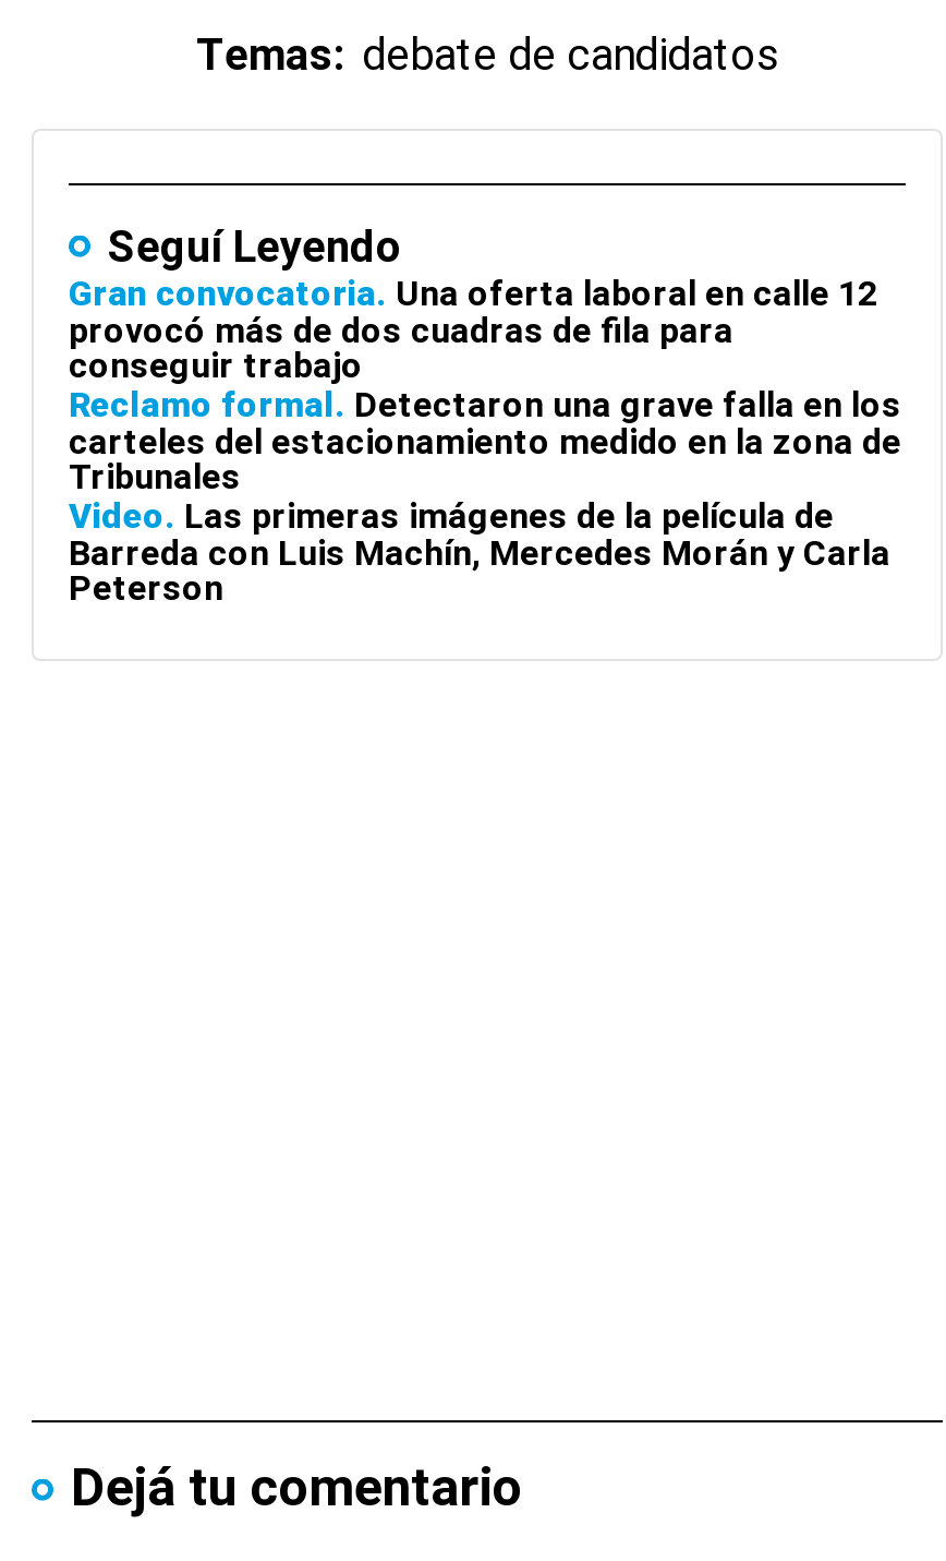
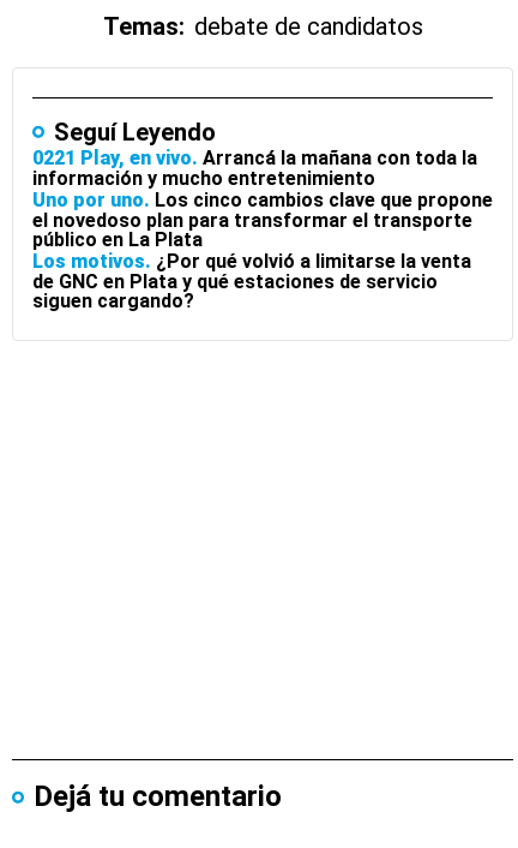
- Gran convocatoria Una oferta laboral en calle 12
- provocó más de dos cuadras de fila para
- conseguir trabajo
- Reclamo formal Detectaron una grave falla en los
- carteles del estacionamiento medido en la zona de
- Tribunales
- Video Las primeras imágenes de la película de
- Barreda con Luis Machín, Mercedes Morán y Carla
- Peterson
+ 0221 Play, en vivo Arrancá la mañana con toda la
+ información y mucho entretenimiento
+ Uno por uno Los cinco cambios clave que propone
+ el novedoso plan para transformar el transporte
+ público en La Plata
+ Los motivos ¿Por qué volvió a limitarse la venta
+ de GNC en Plata y qué estaciones de servicio
+ siguen cargando?
